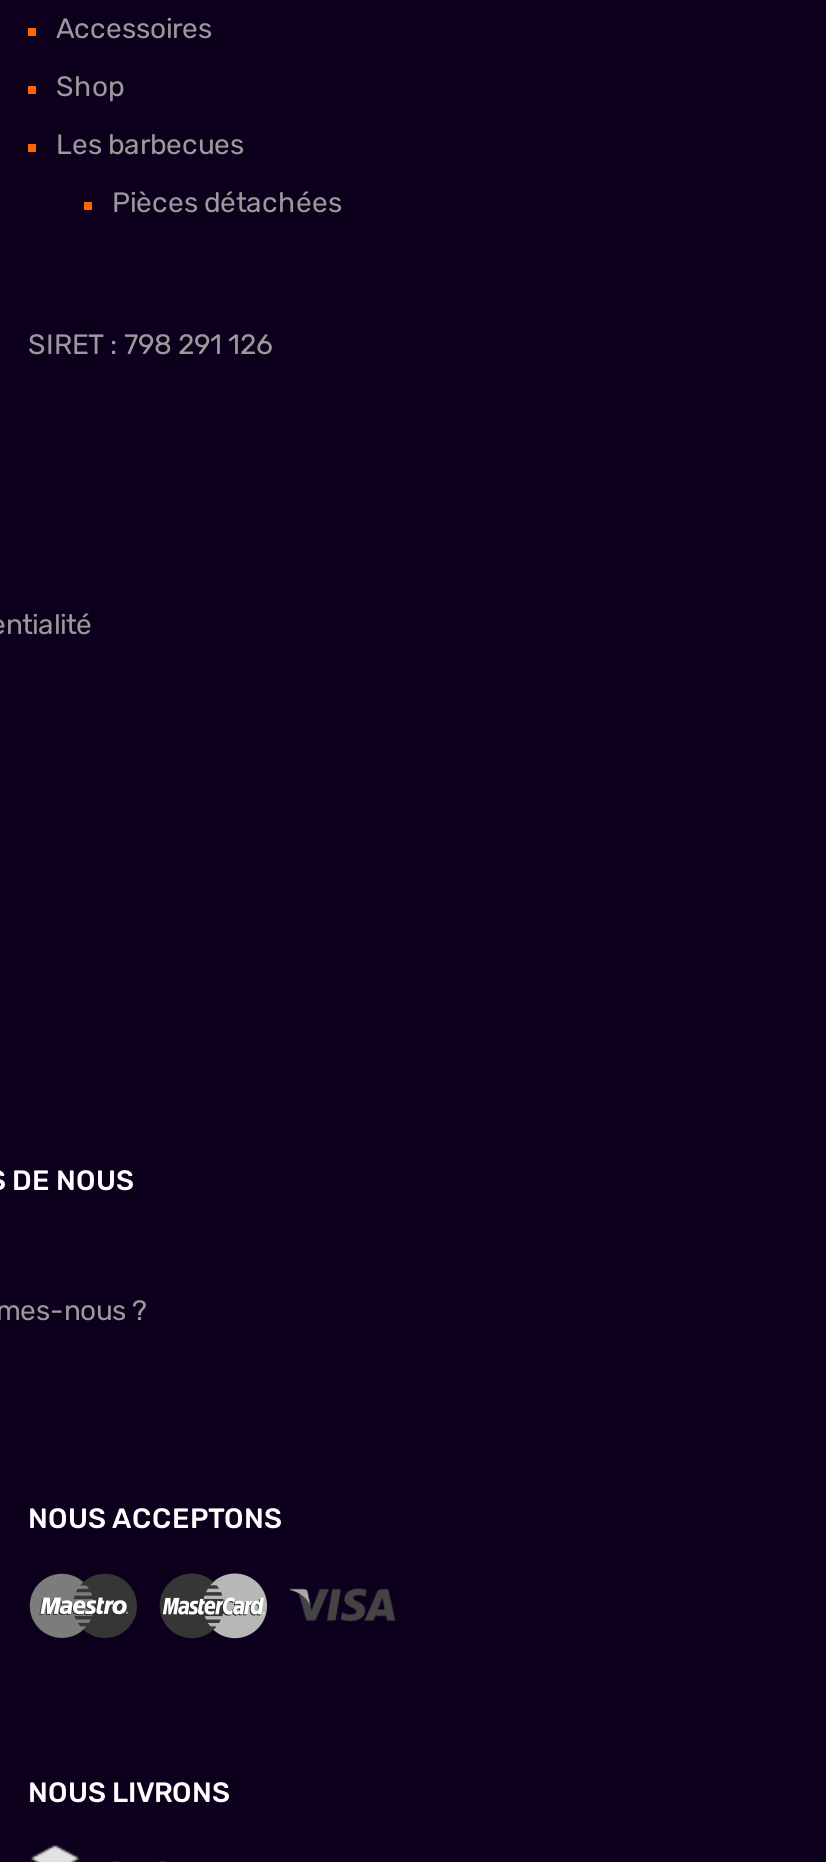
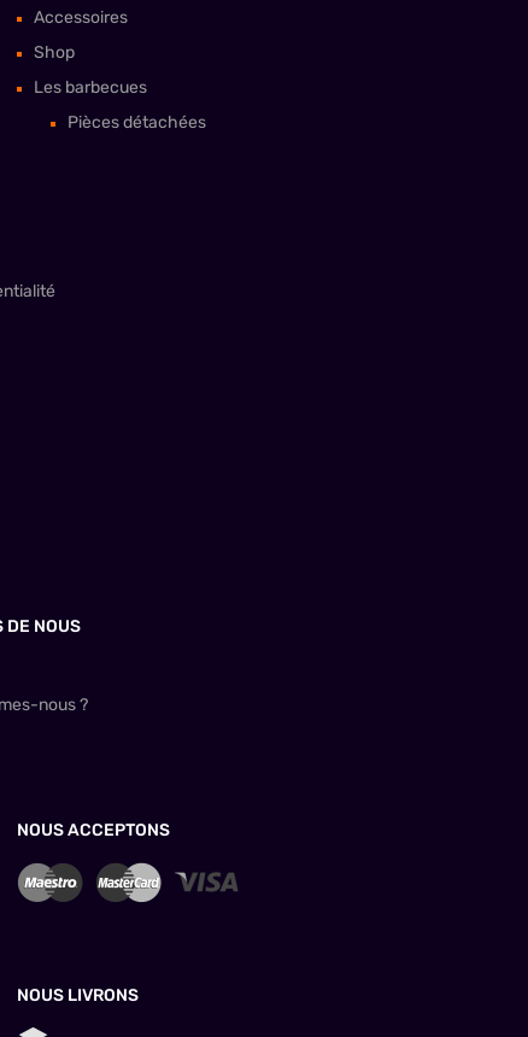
- SIRET : 798 291 126
